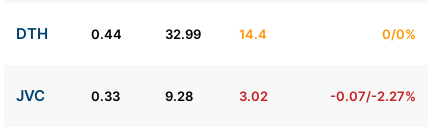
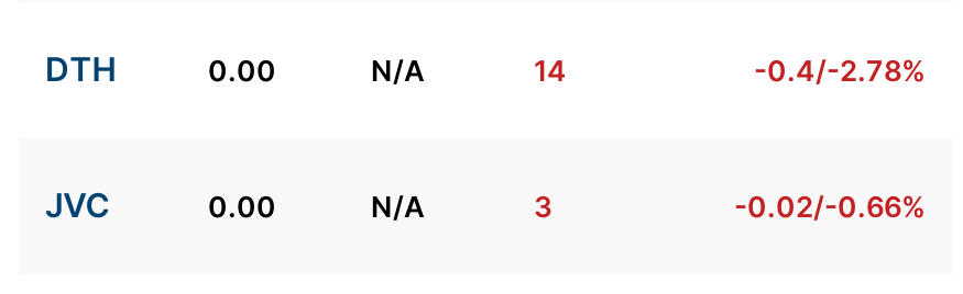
- 0.44
- 32.99
- 14.4
- 0/0%
+ 0.00
+ N/A
+ 14
+ -0.4/-2.78%

- 0.33
- 9.28
- 3.02
- -0.07/-2.27%
+ 0.00
+ N/A
+ 3
+ -0.02/-0.66%
